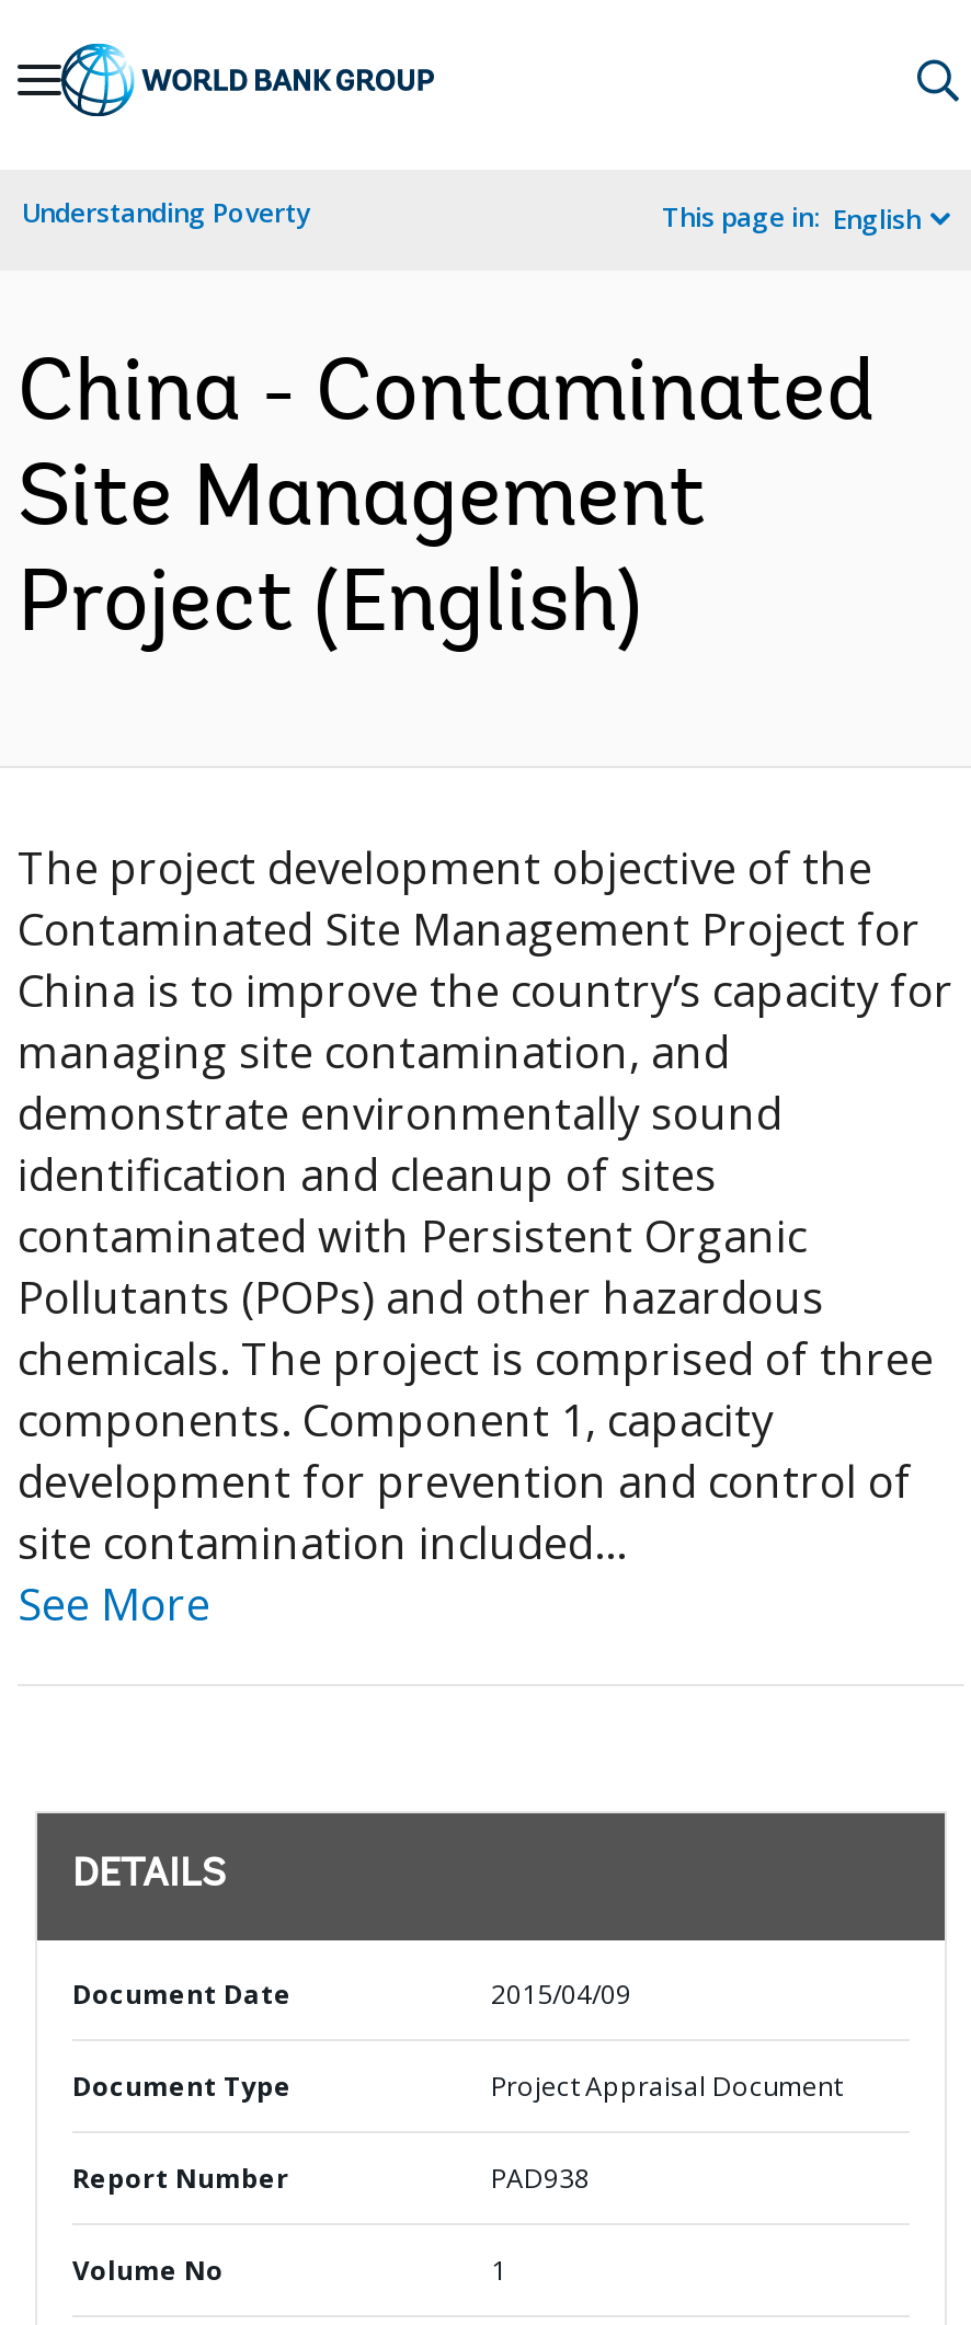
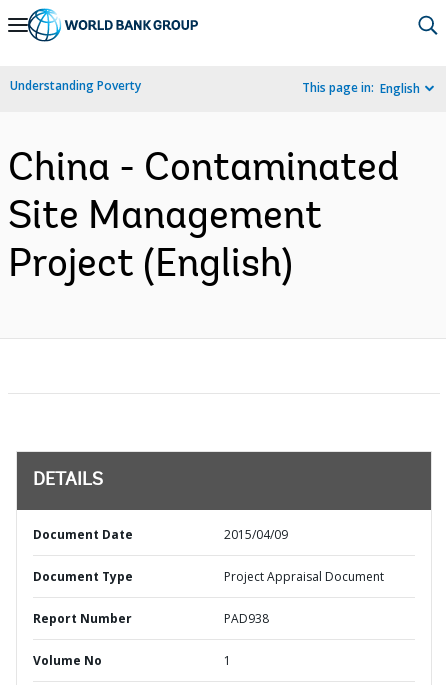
- The project development objective of the
- Contaminated Site Management Project for
- China is to improve the country’s capacity for
- managing site contamination, and
- demonstrate environmentally sound
- identification and cleanup of sites
- contaminated with Persistent Organic
- Pollutants (POPs) and other hazardous
- chemicals. The project is comprised of three
- components. Component 1, capacity
- development for prevention and control of
- site contamination included...
- See More
